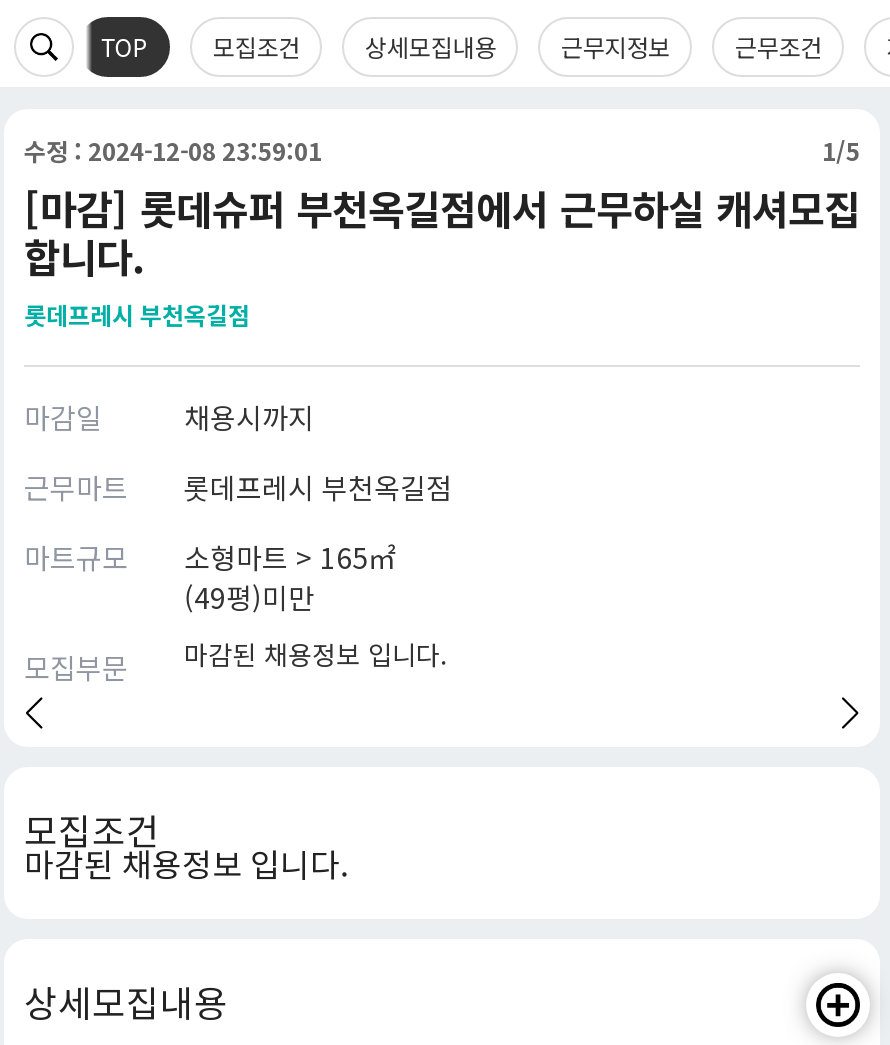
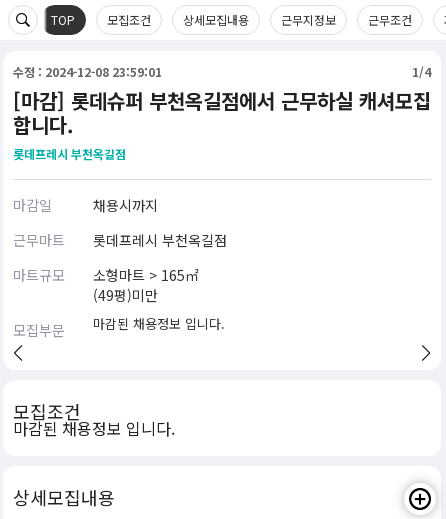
- 1/5
+ 1/4
